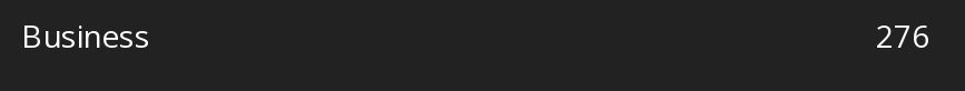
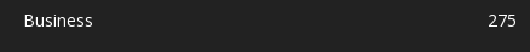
- 276
+ 275
